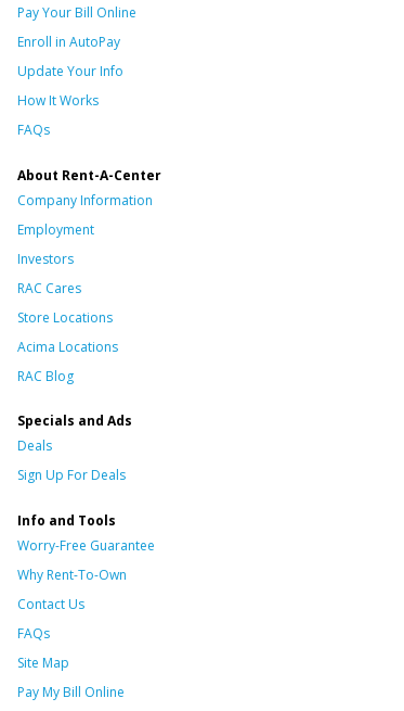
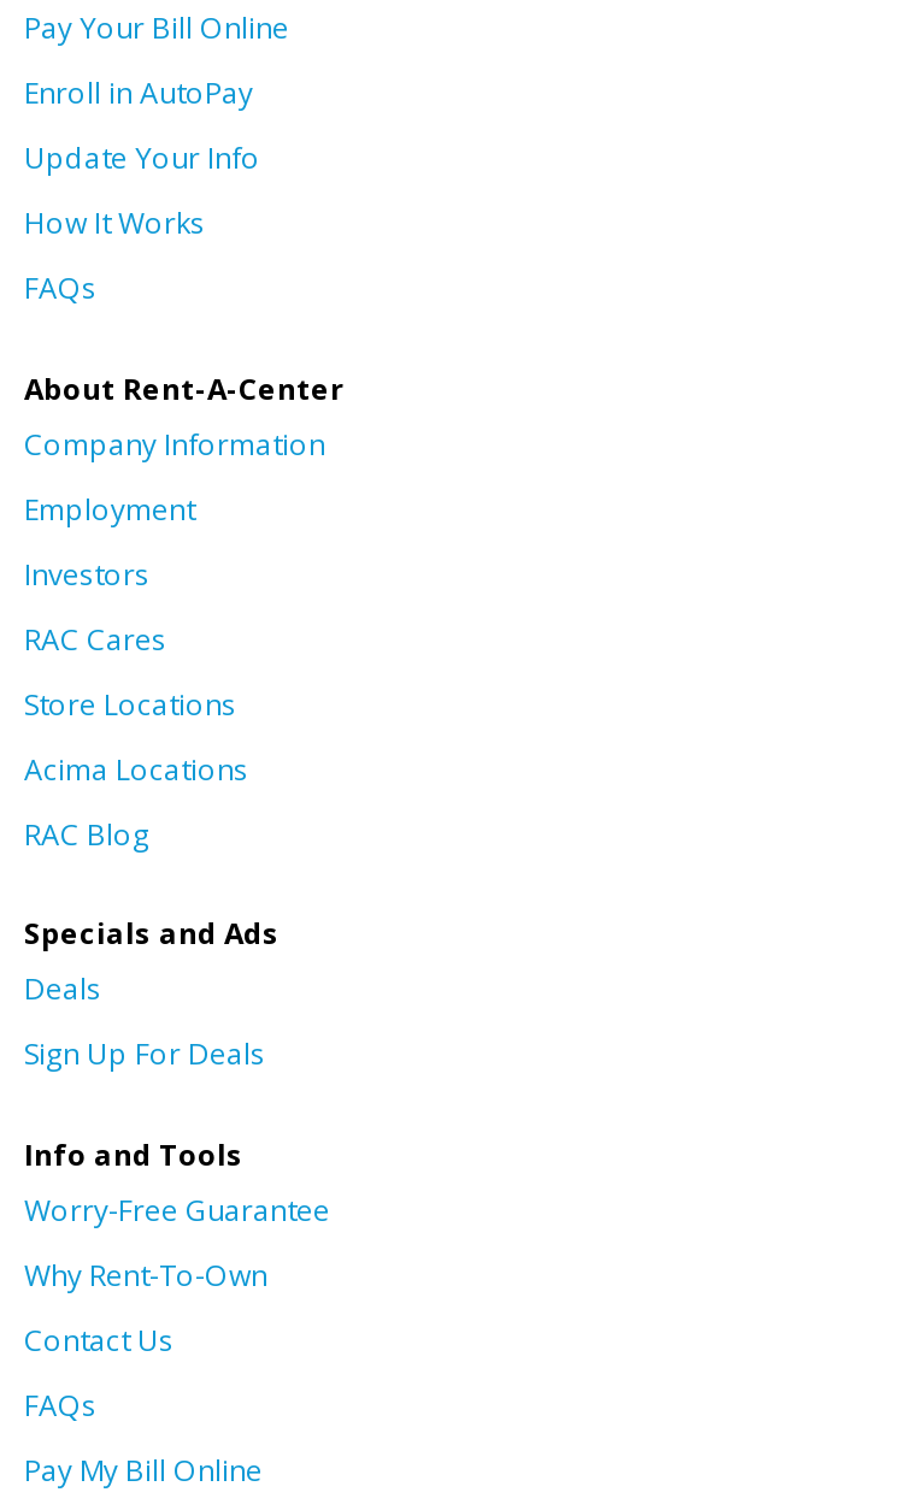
- Site Map
